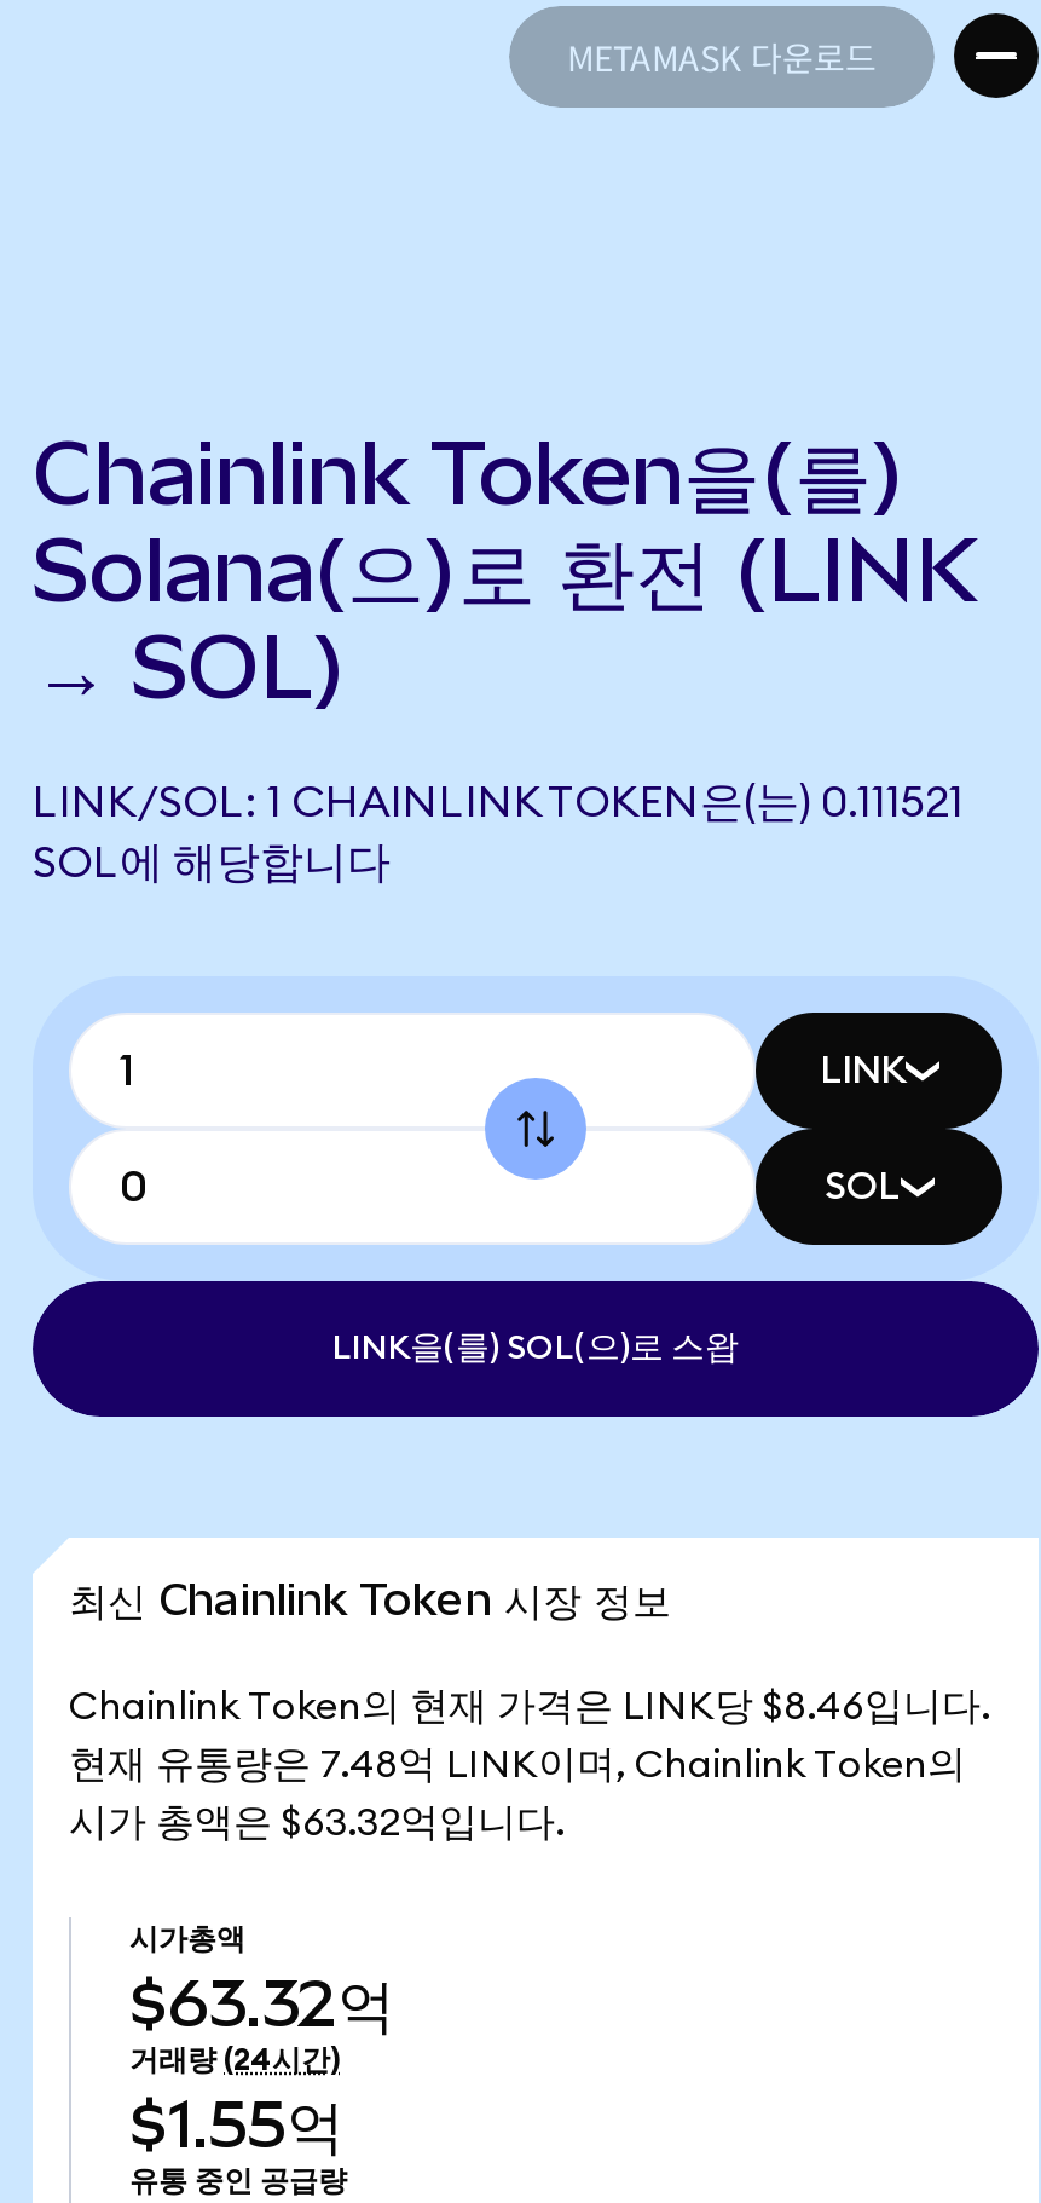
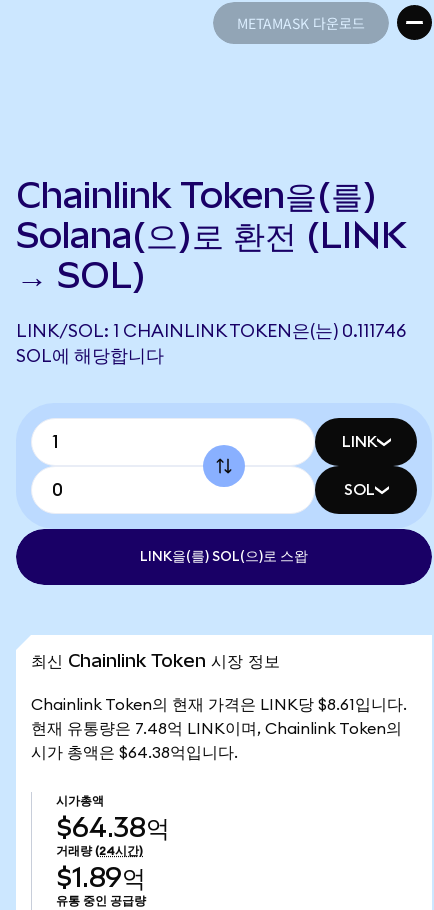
- LINK/SOL: 1 CHAINLINK TOKEN은(는) 0.111521
+ LINK/SOL: 1 CHAINLINK TOKEN은(는) 0.111746

- Chainlink Token의 현재 가격은 LINK당 $8.46입니다.
+ Chainlink Token의 현재 가격은 LINK당 $8.61입니다.

- 시가 총액은 $63.32억입니다.
+ 시가 총액은 $64.38억입니다.

- $63.32억
+ $64.38억

- $1.55억
+ $1.89억
